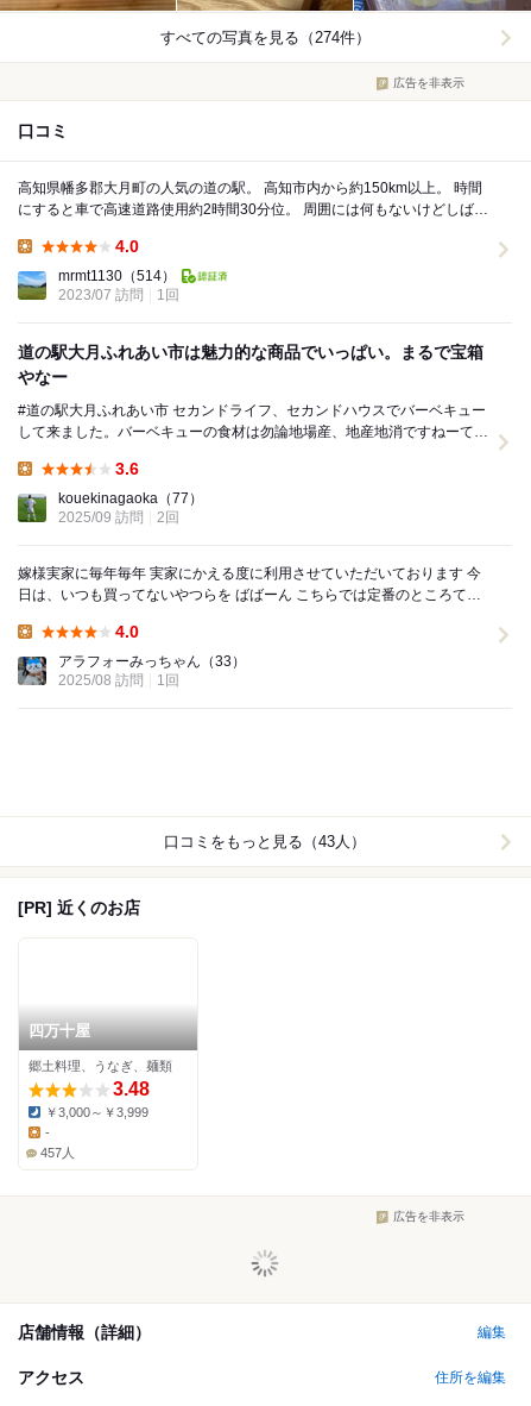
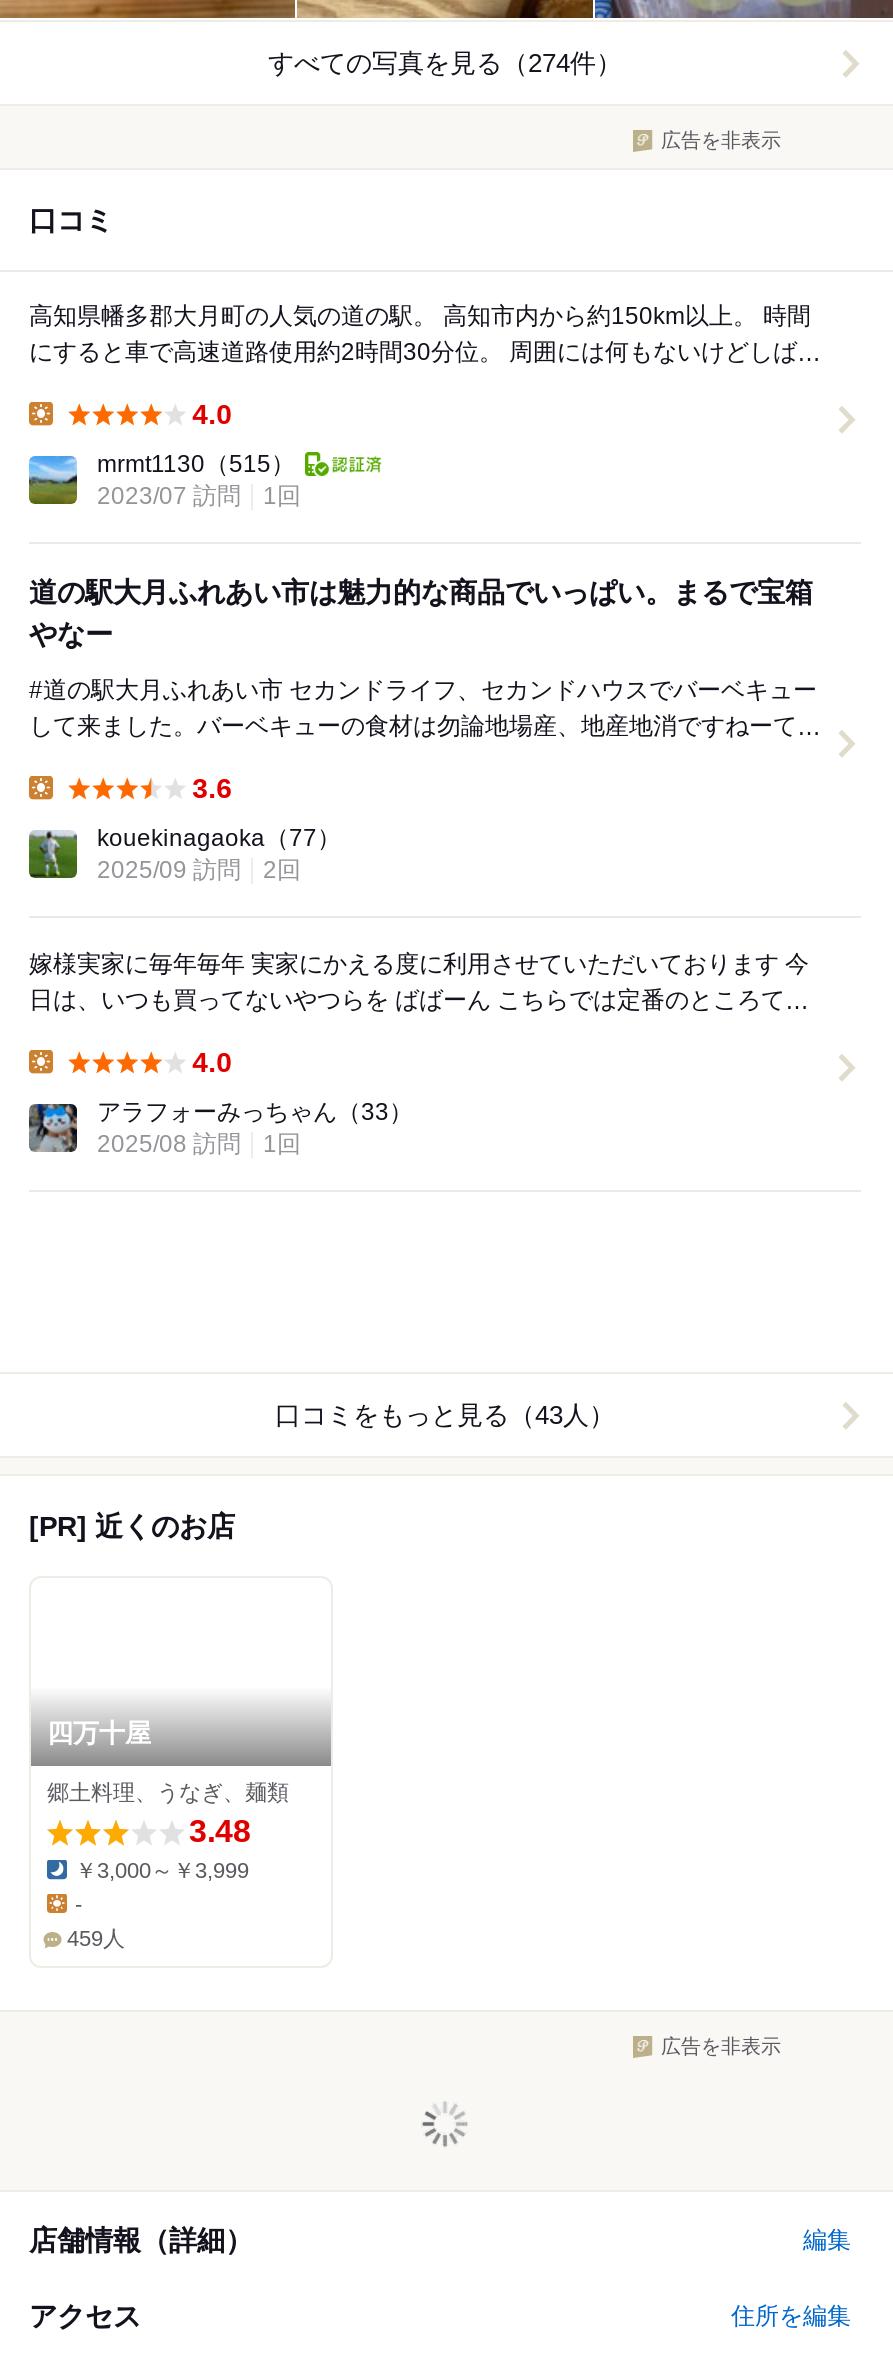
- mrmt1130（514）
+ mrmt1130（515）

- 457人
+ 459人
